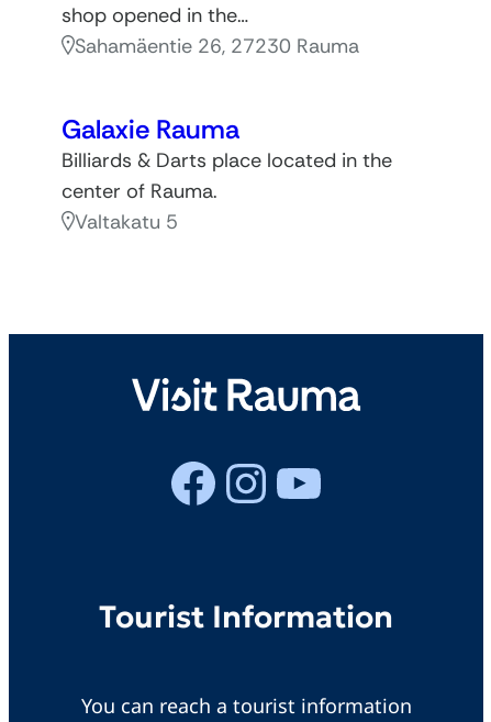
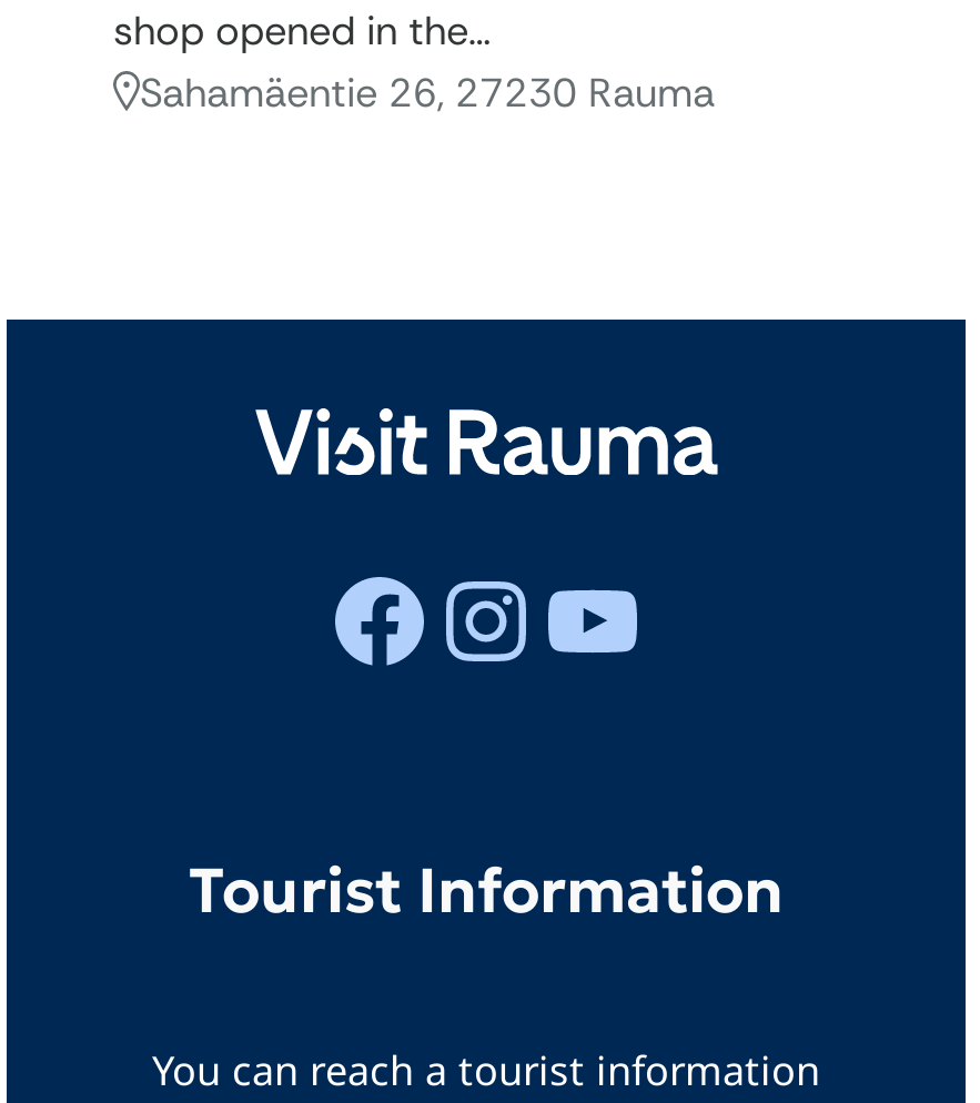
- Galaxie Rauma
- Billiards & Darts place located in the
- center of Rauma.
- Valtakatu 5
